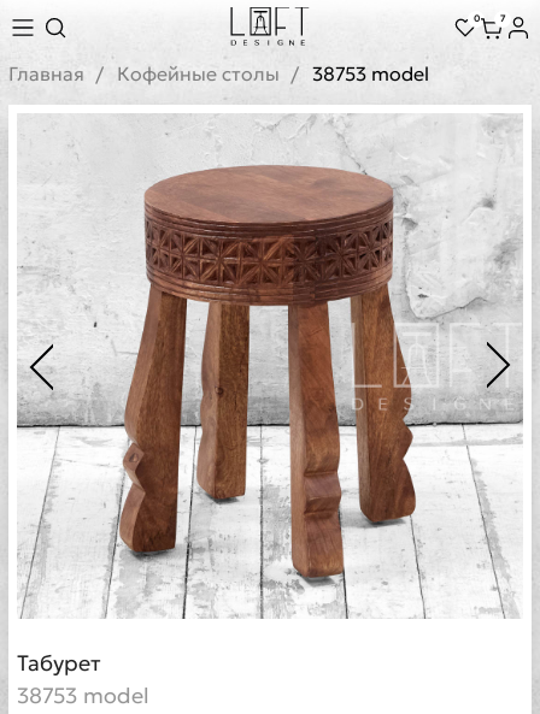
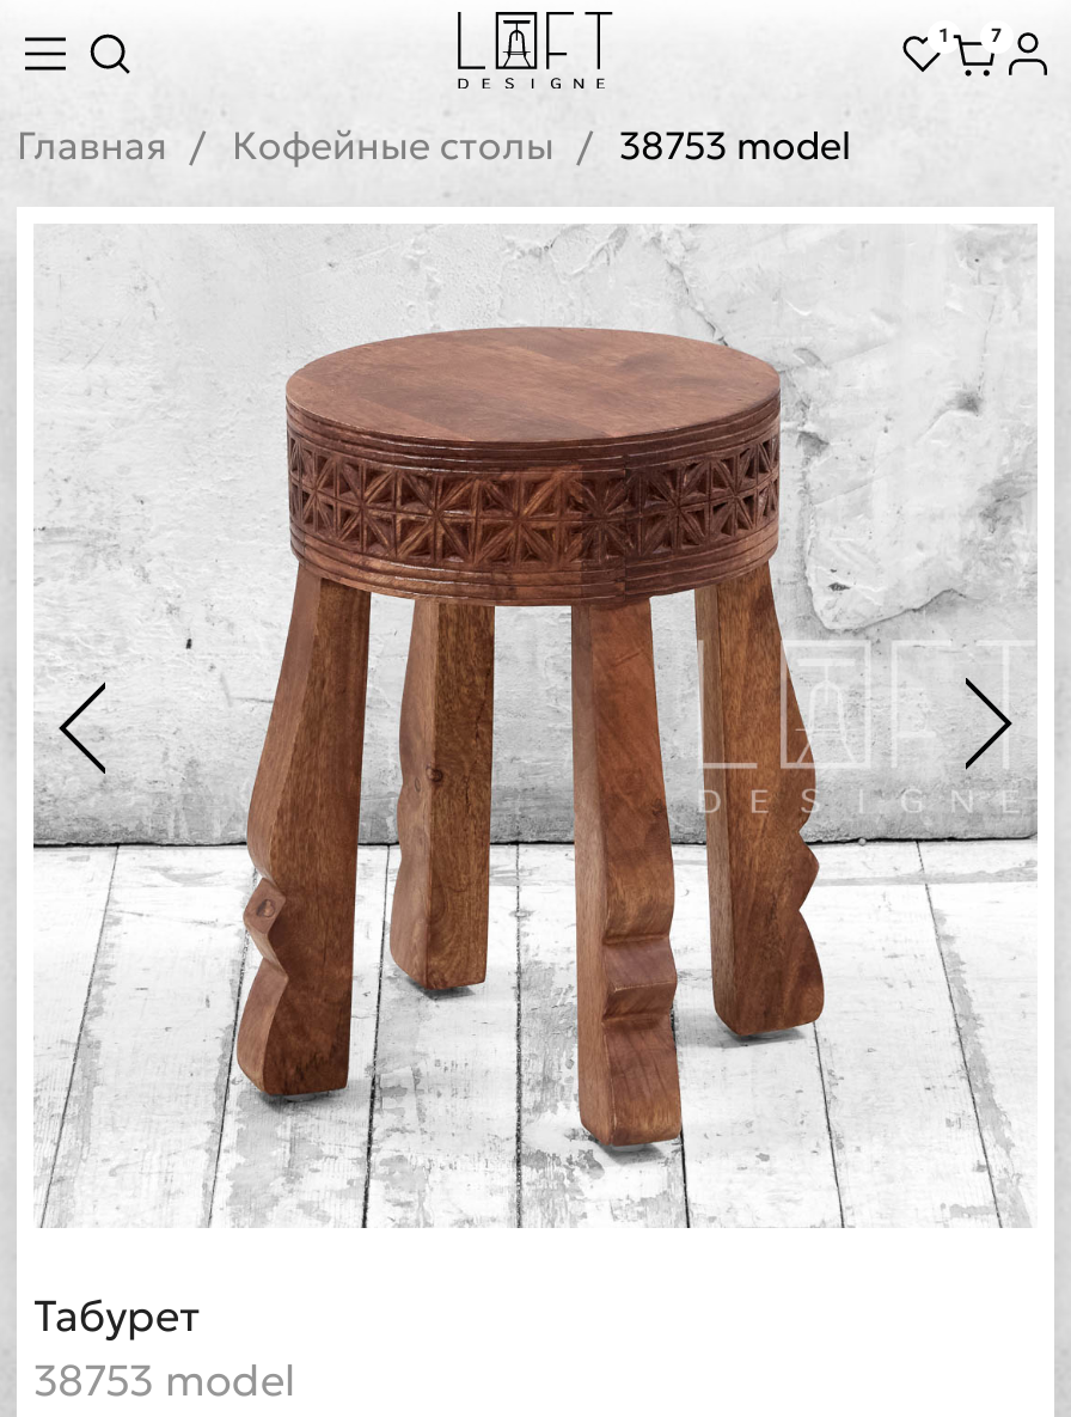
- 0 7
+ 1 7
